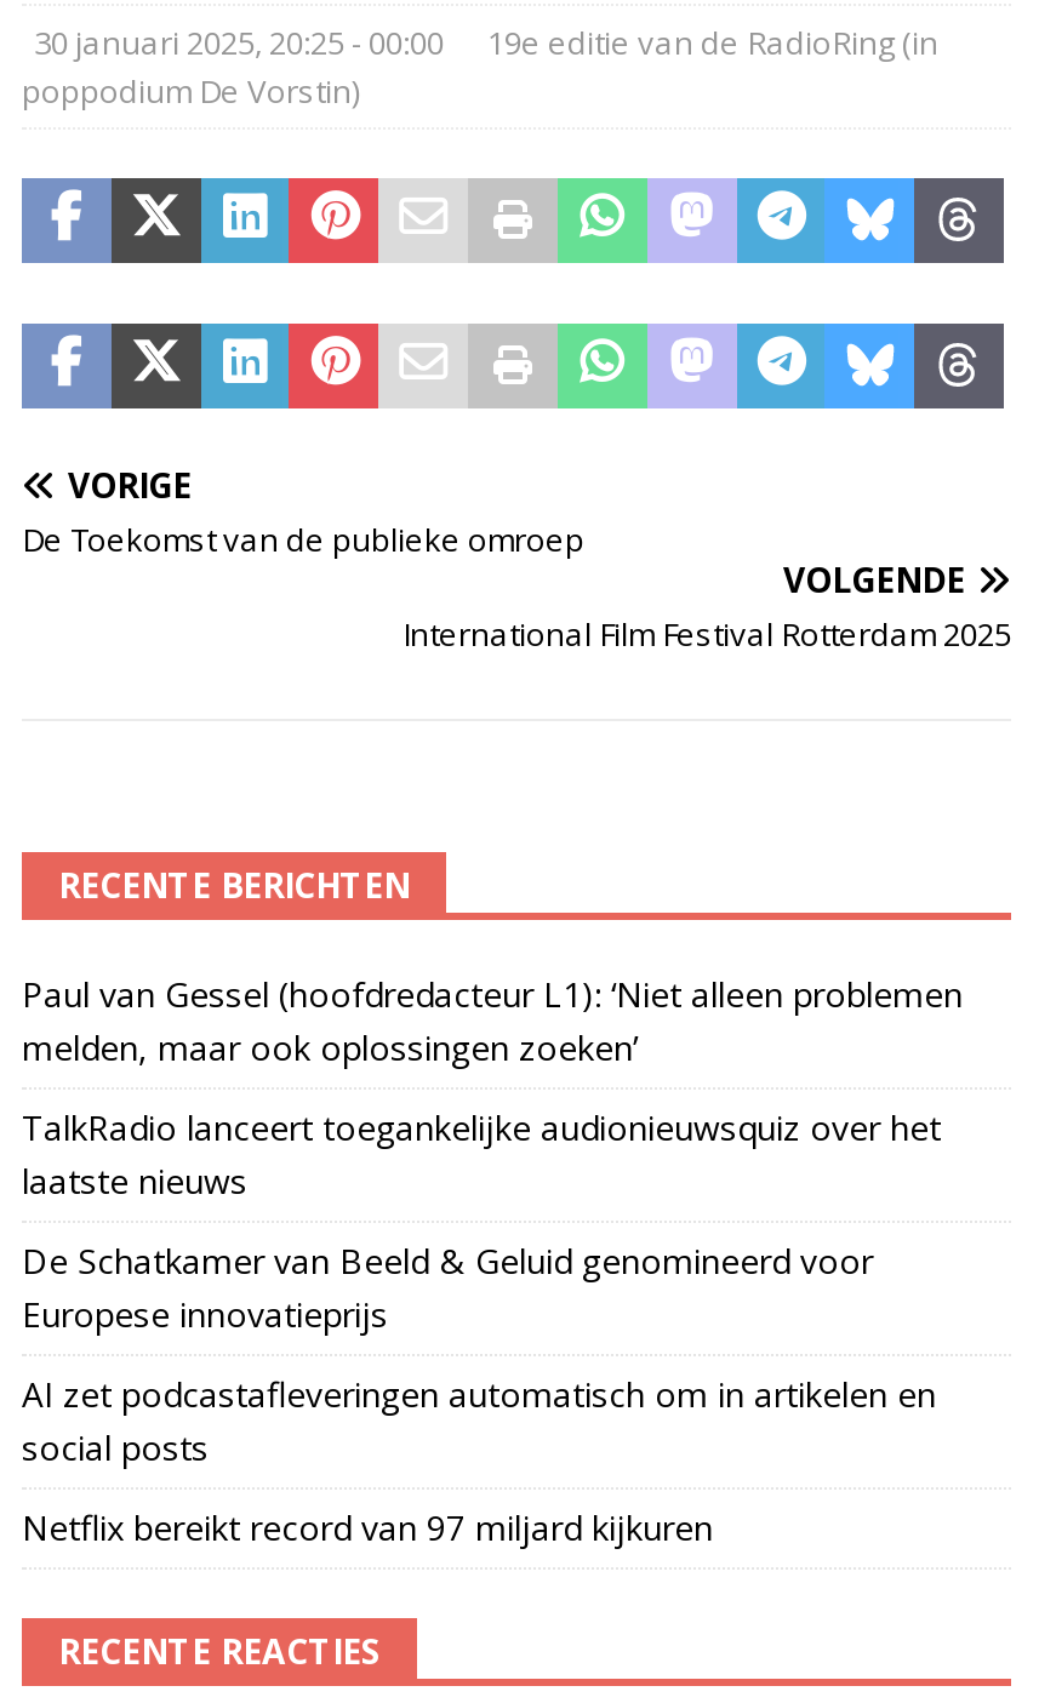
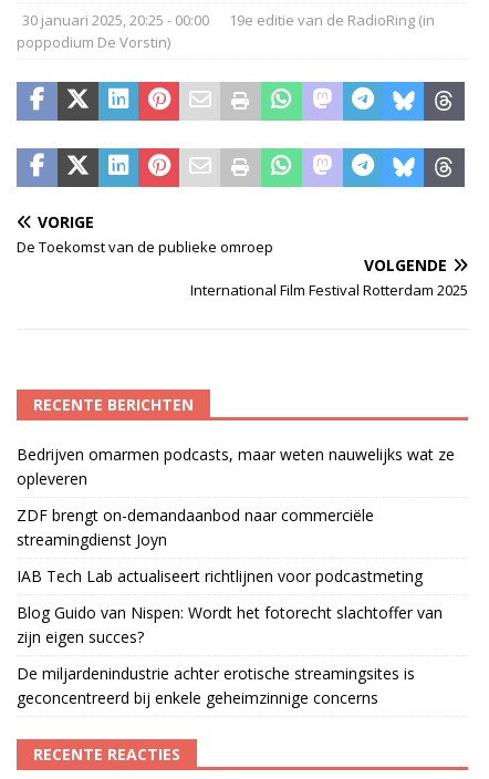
- Paul van Gessel (hoofdredacteur L1): ‘Niet alleen problemen
- melden, maar ook oplossingen zoeken’
+ Bedrijven omarmen podcasts, maar weten nauwelijks wat ze
+ opleveren

- TalkRadio lanceert toegankelijke audionieuwsquiz over het
- laatste nieuws
+ ZDF brengt on-demandaanbod naar commerciële
+ streamingdienst Joyn

- De Schatkamer van Beeld & Geluid genomineerd voor
- Europese innovatieprijs
+ IAB Tech Lab actualiseert richtlijnen voor podcastmeting

- AI zet podcastafleveringen automatisch om in artikelen en
- social posts
+ Blog Guido van Nispen: Wordt het fotorecht slachtoffer van
+ zijn eigen succes?

- Netflix bereikt record van 97 miljard kijkuren
+ De miljardenindustrie achter erotische streamingsites is
+ geconcentreerd bij enkele geheimzinnige concerns
